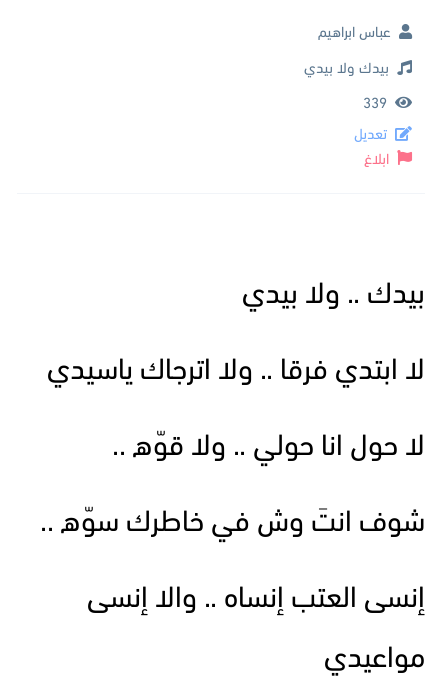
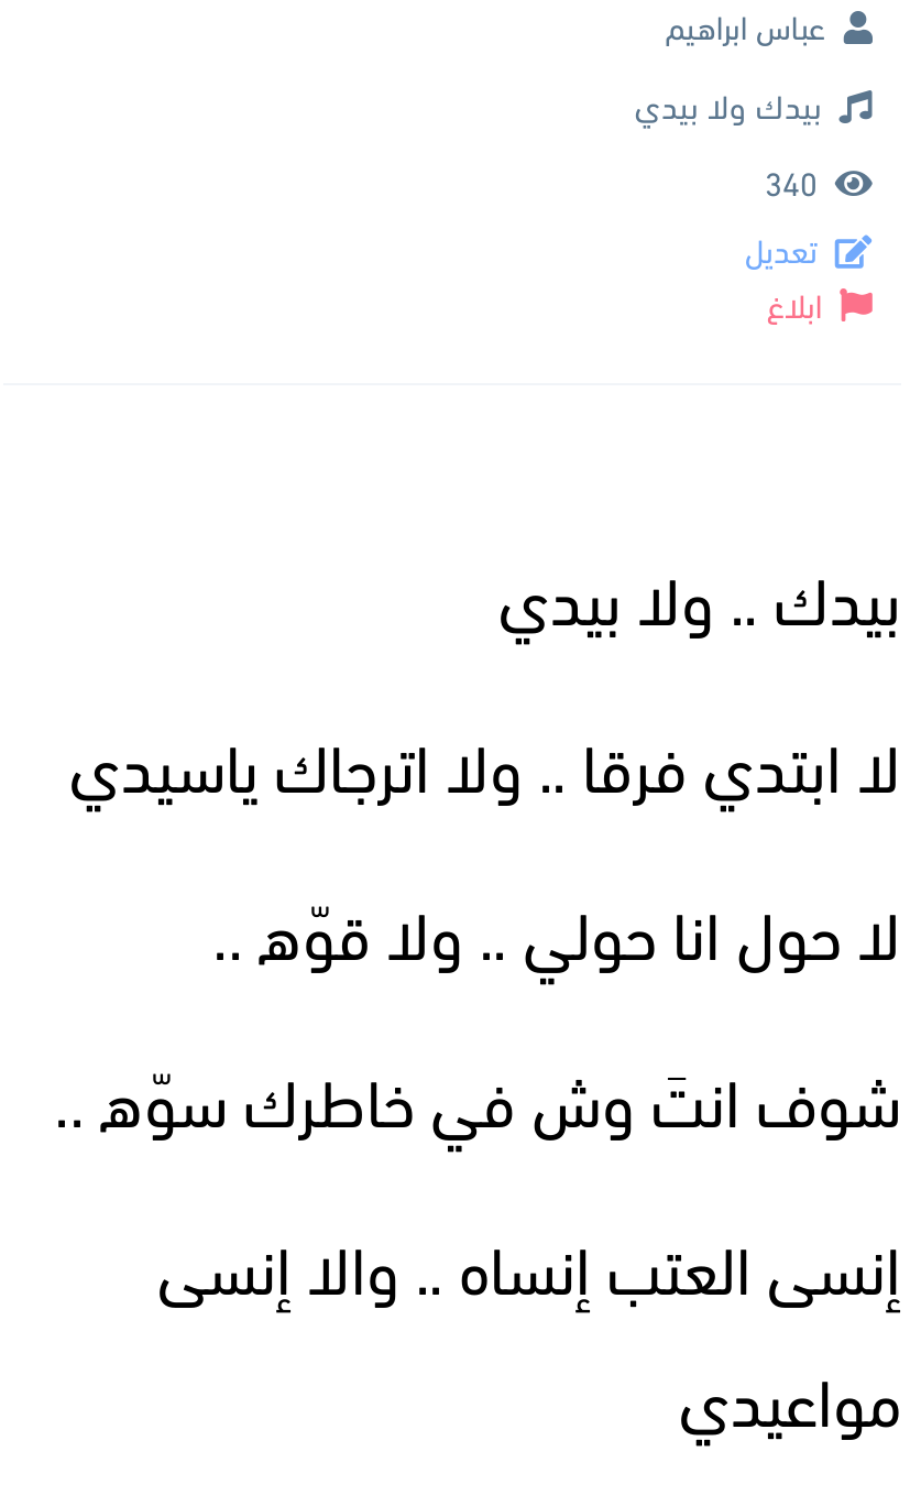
- 339
+ 340
